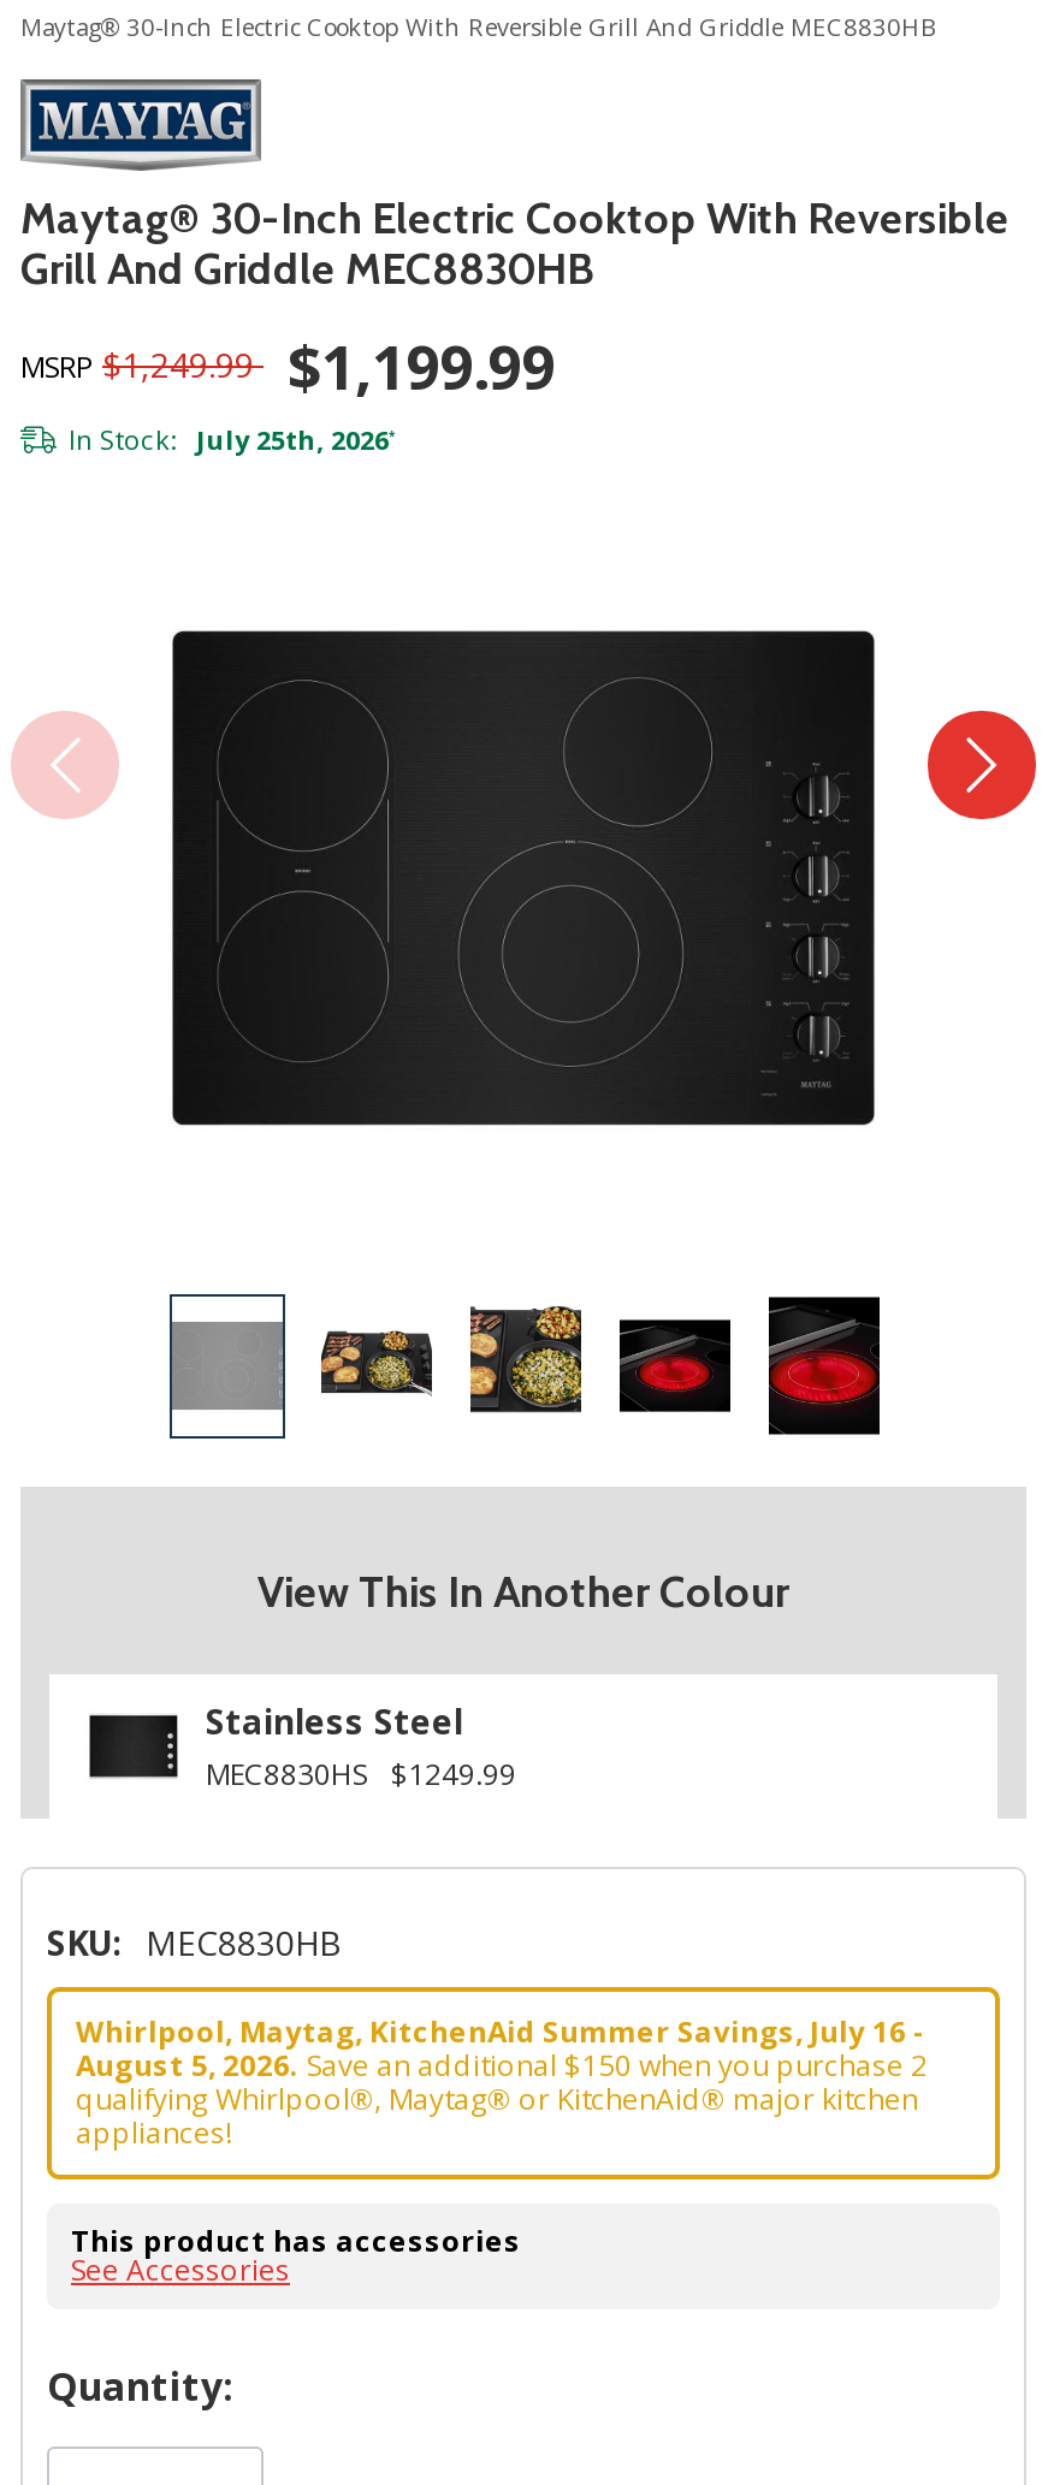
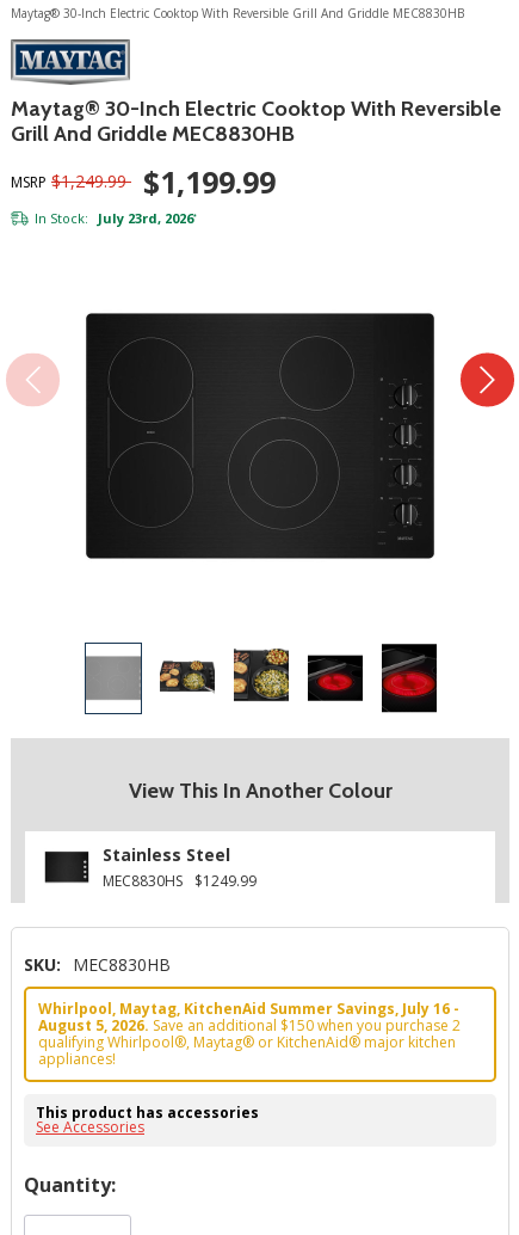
- In Stock: July 25th, 2026*
+ In Stock: July 23rd, 2026*
